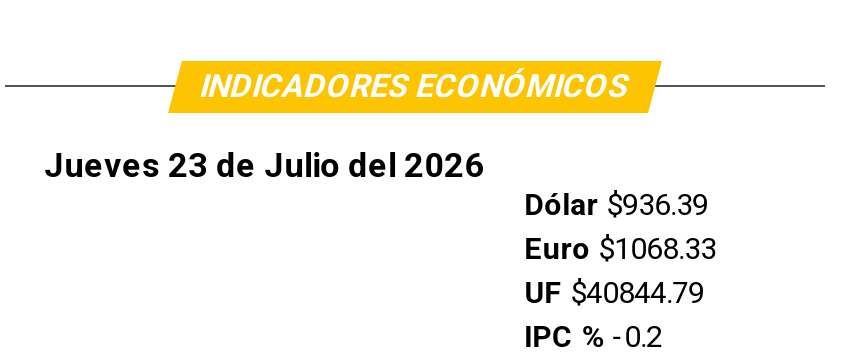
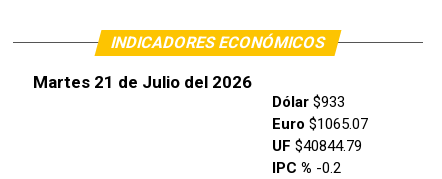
- Jueves 23 de Julio del 2026
+ Martes 21 de Julio del 2026

- Dólar $936.39
+ Dólar $933

- Euro $1068.33
+ Euro $1065.07
